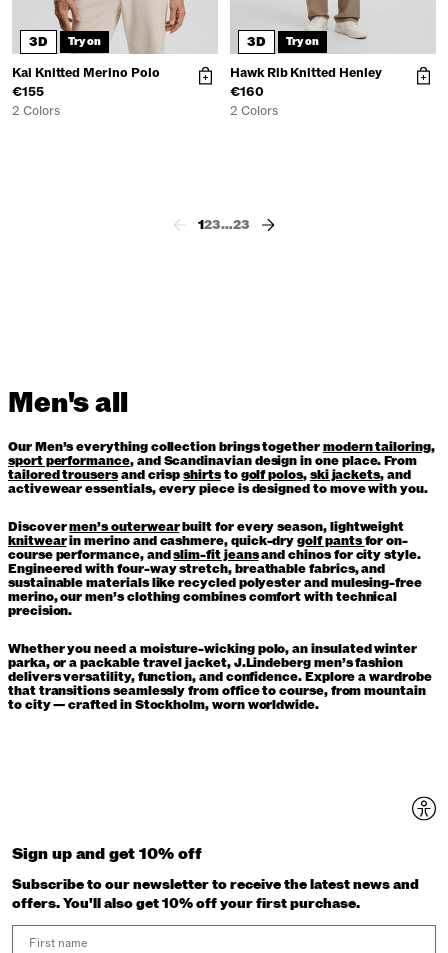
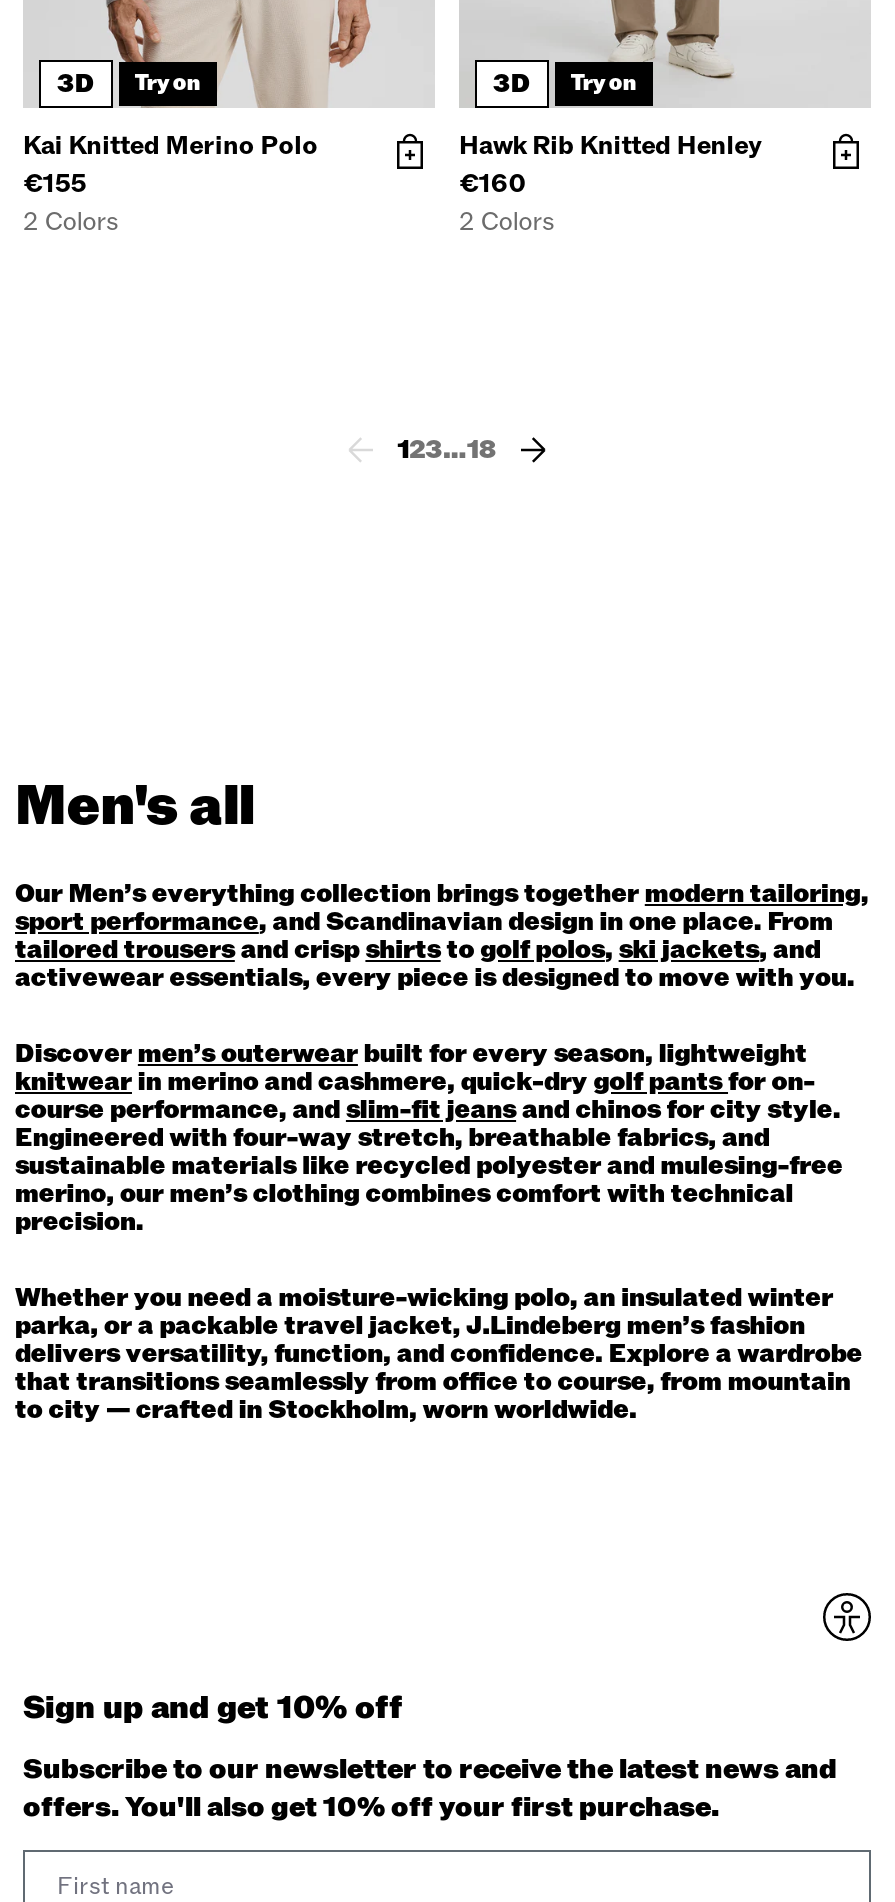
- 123…23
+ 123…18
